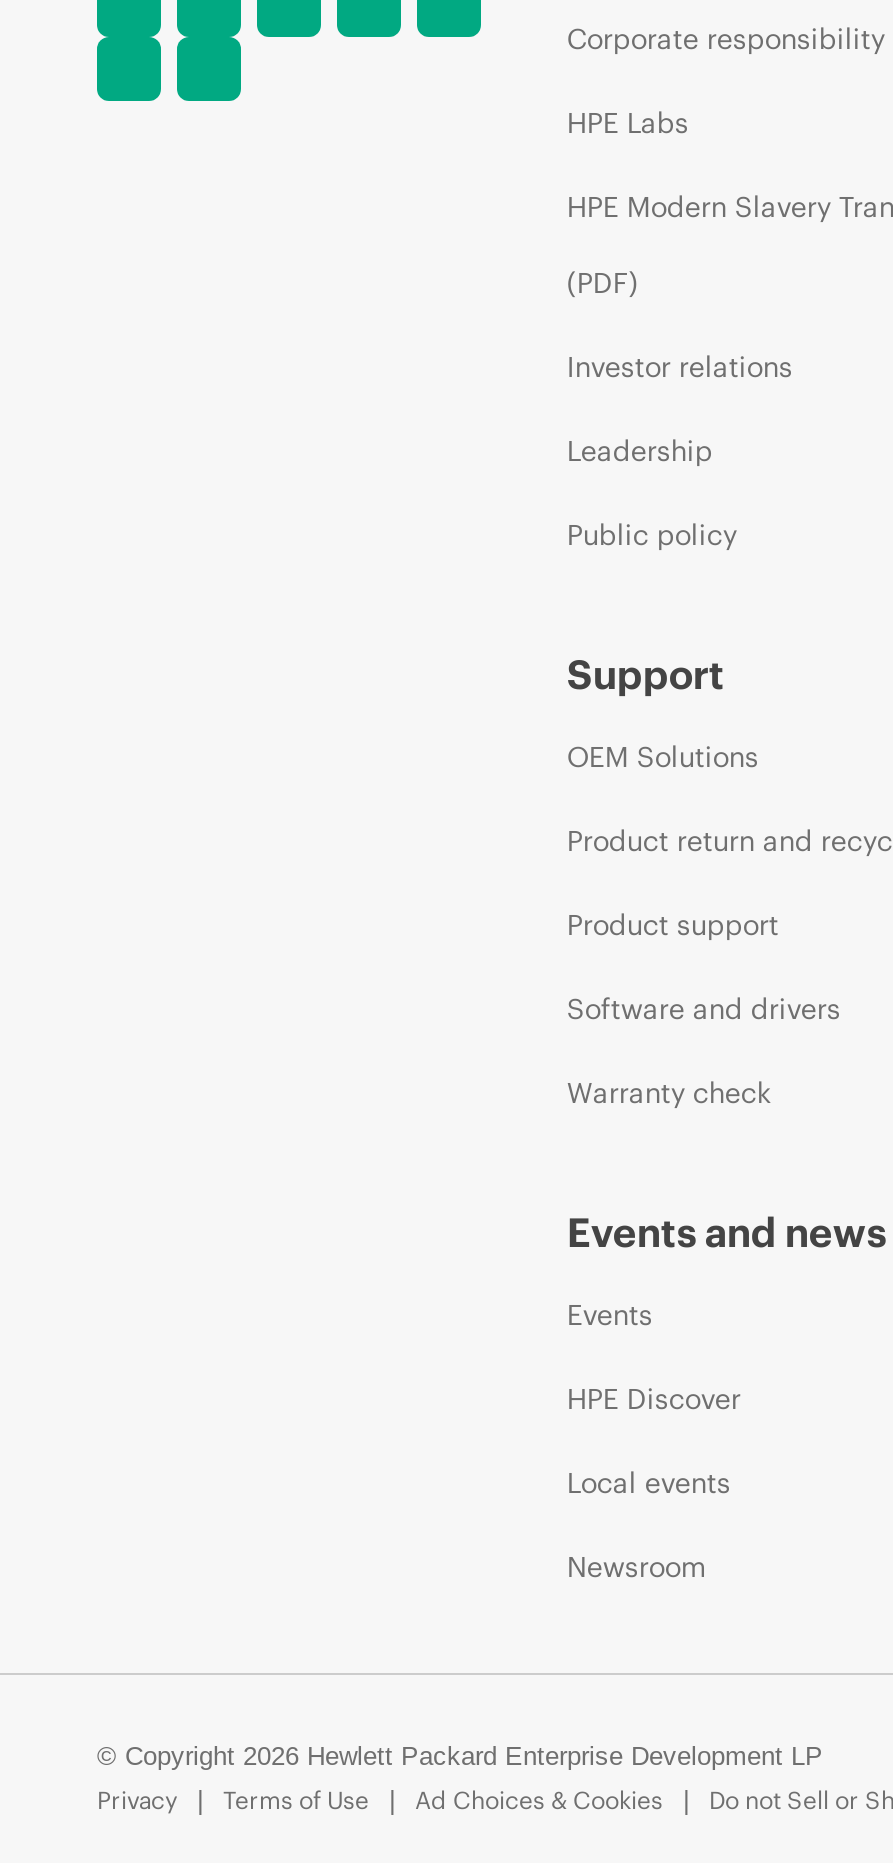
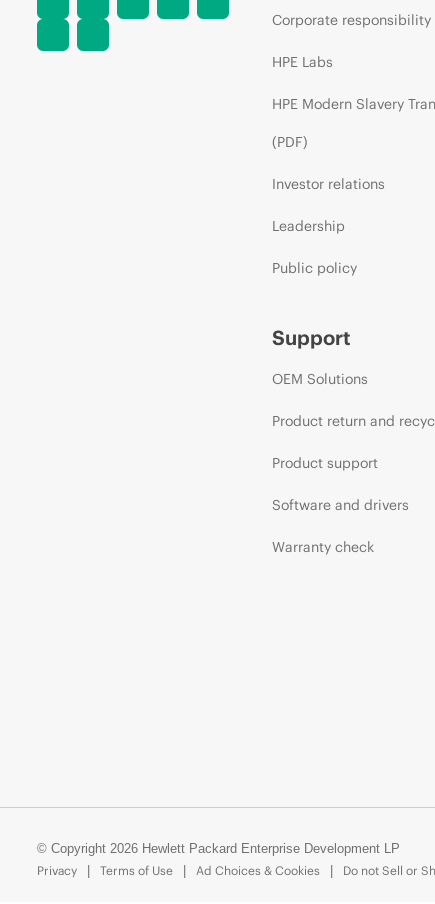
- Events and news
- Events
- HPE Discover
- Local events
- Newsroom
